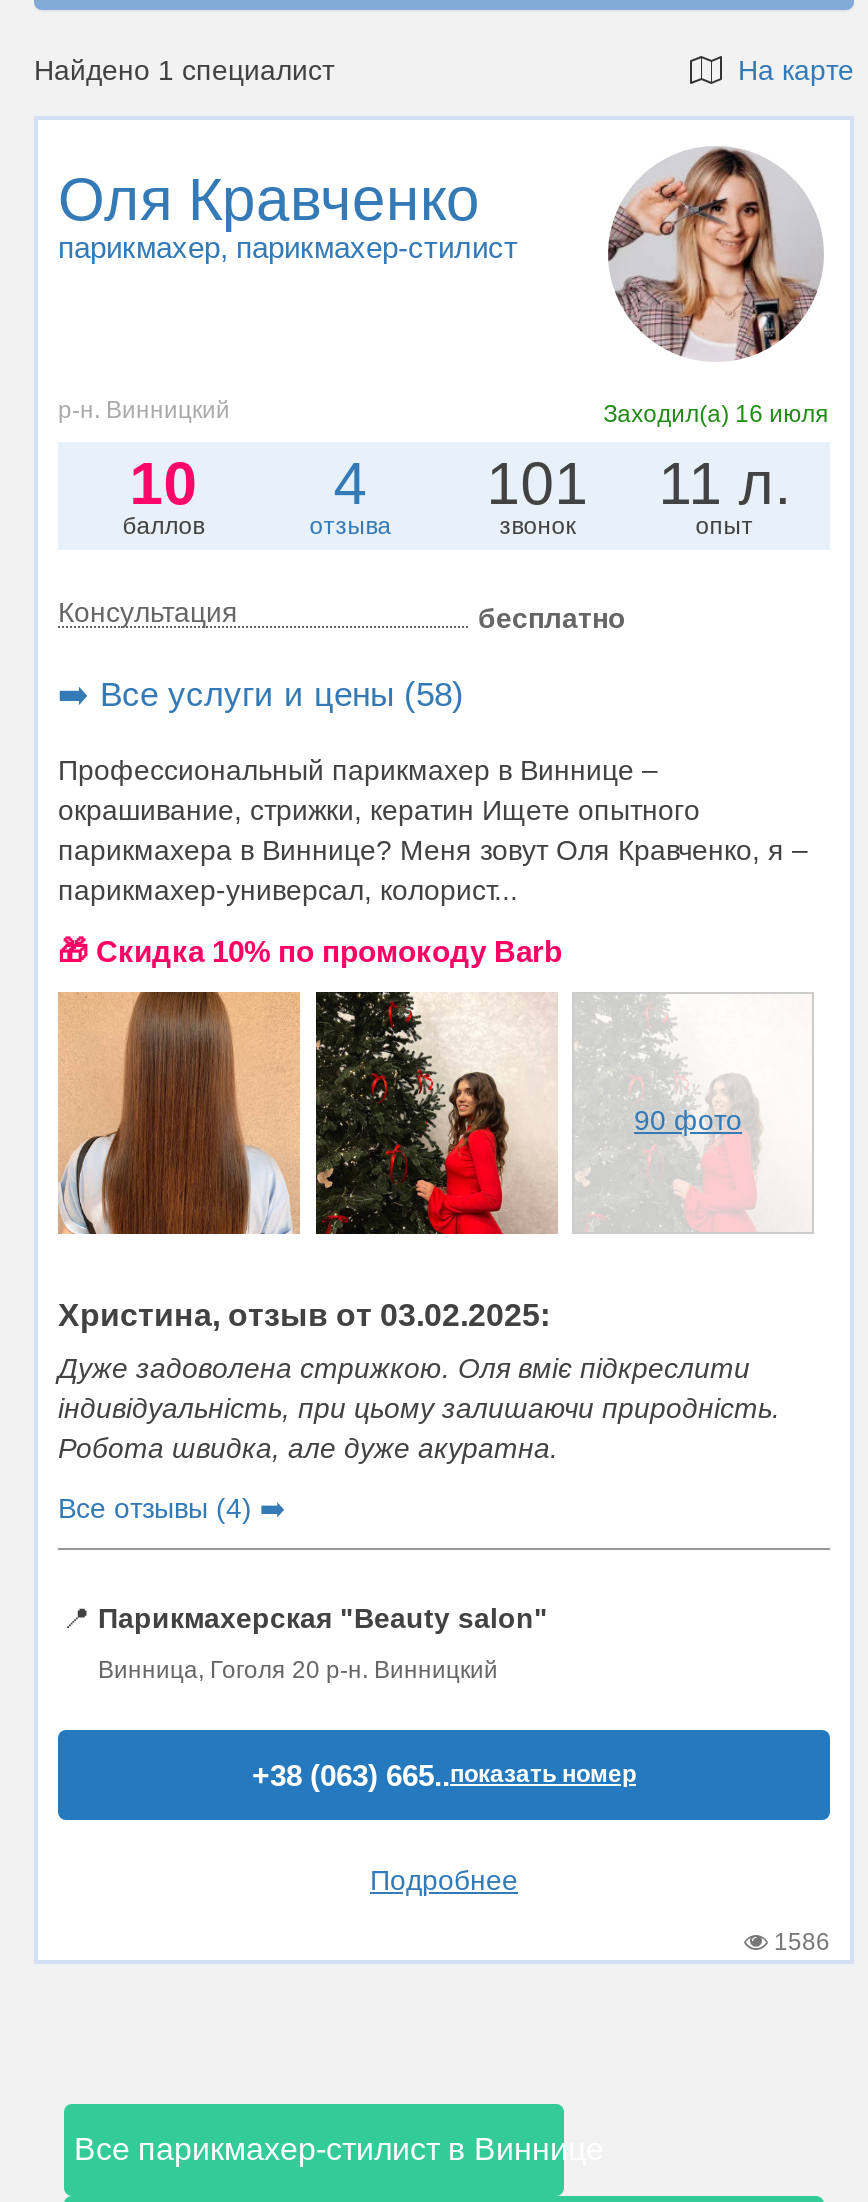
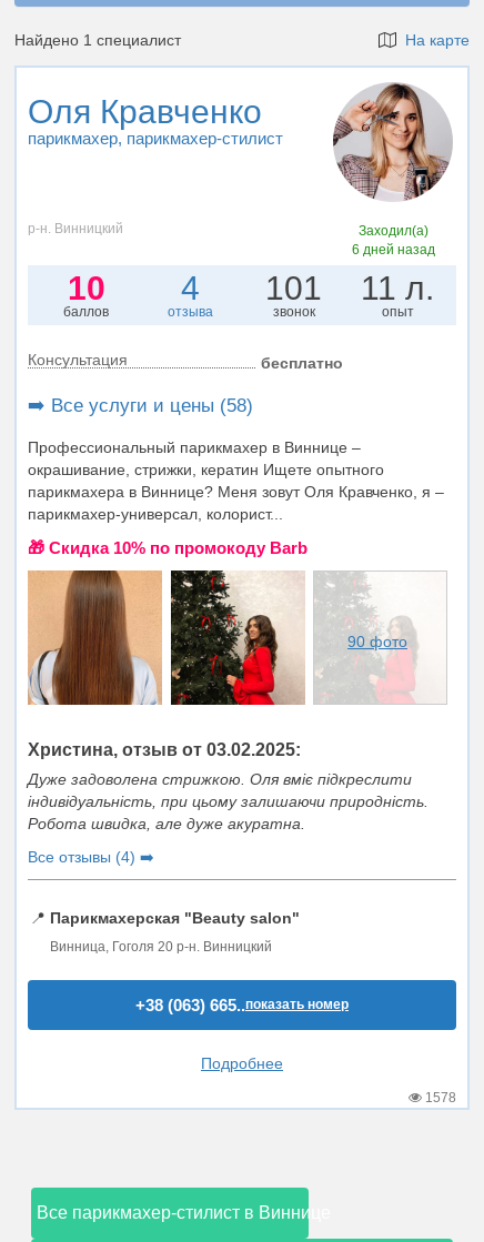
- Заходил(а) 16 июля
+ Заходил(а)
+ 6 дней назад

- 1586
+ 1578
